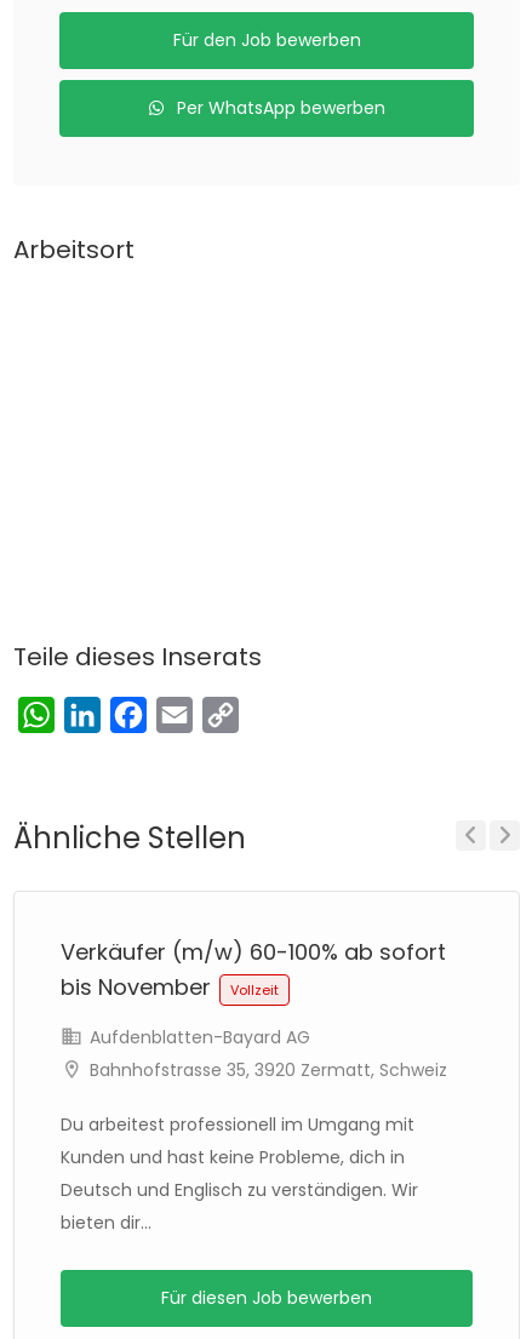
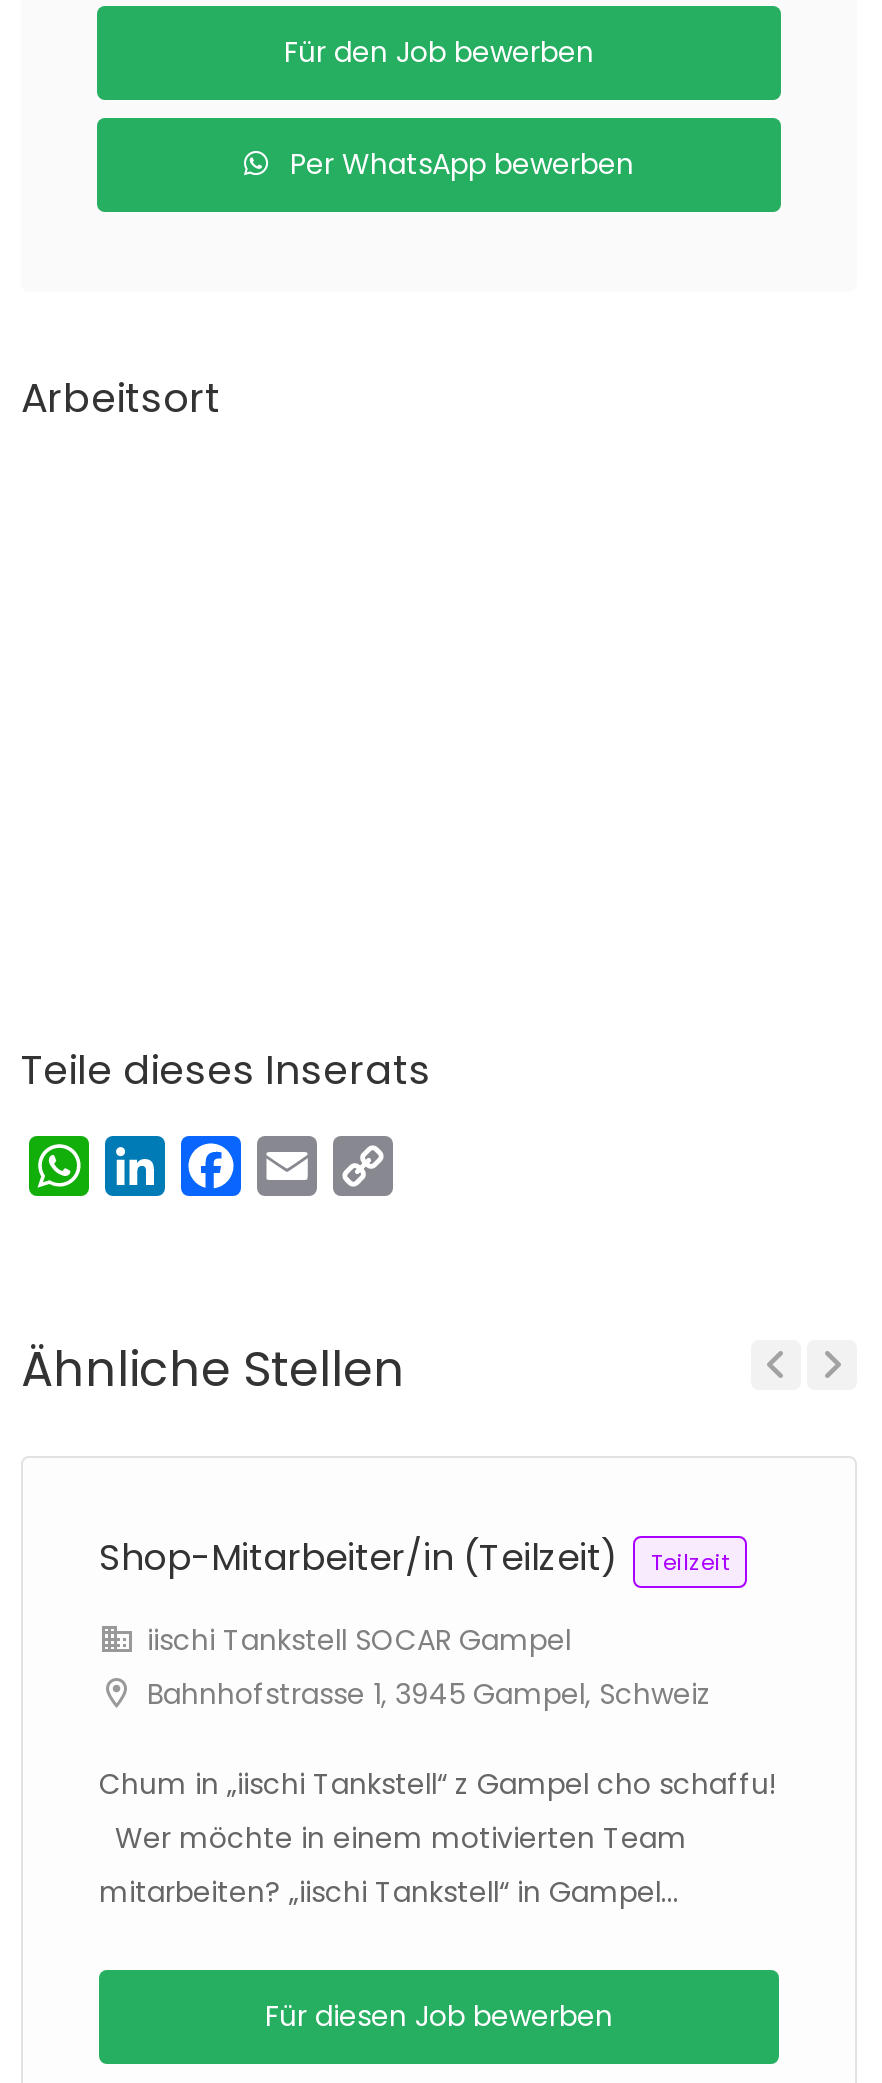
- Verkäufer (m/w) 60-100% ab sofort
- bis November
- Vollzeit
+ Shop-Mitarbeiter/in (Teilzeit)
+ Teilzeit

- Aufdenblatten-Bayard AG
- Bahnhofstrasse 35, 3920 Zermatt, Schweiz
+ iischi Tankstell SOCAR Gampel
+ Bahnhofstrasse 1, 3945 Gampel, Schweiz

- Du arbeitest professionell im Umgang mit
- Kunden und hast keine Probleme, dich in
- Deutsch und Englisch zu verständigen. Wir
- bieten dir...
+ Chum in „iischi Tankstell“ z Gampel cho schaffu!
+ Wer möchte in einem motivierten Team
+ mitarbeiten? „iischi Tankstell“ in Gampel...
